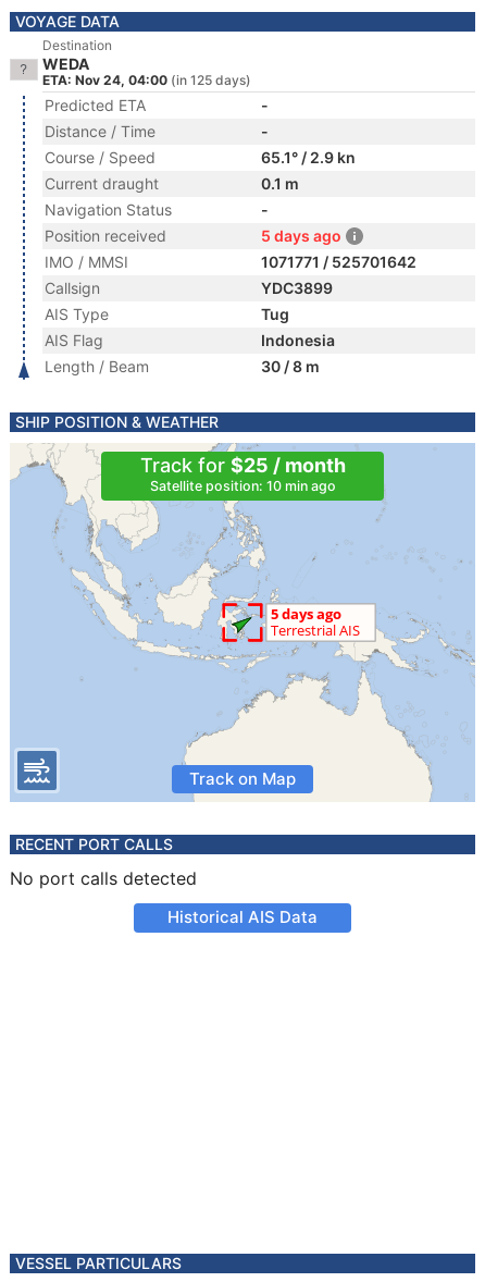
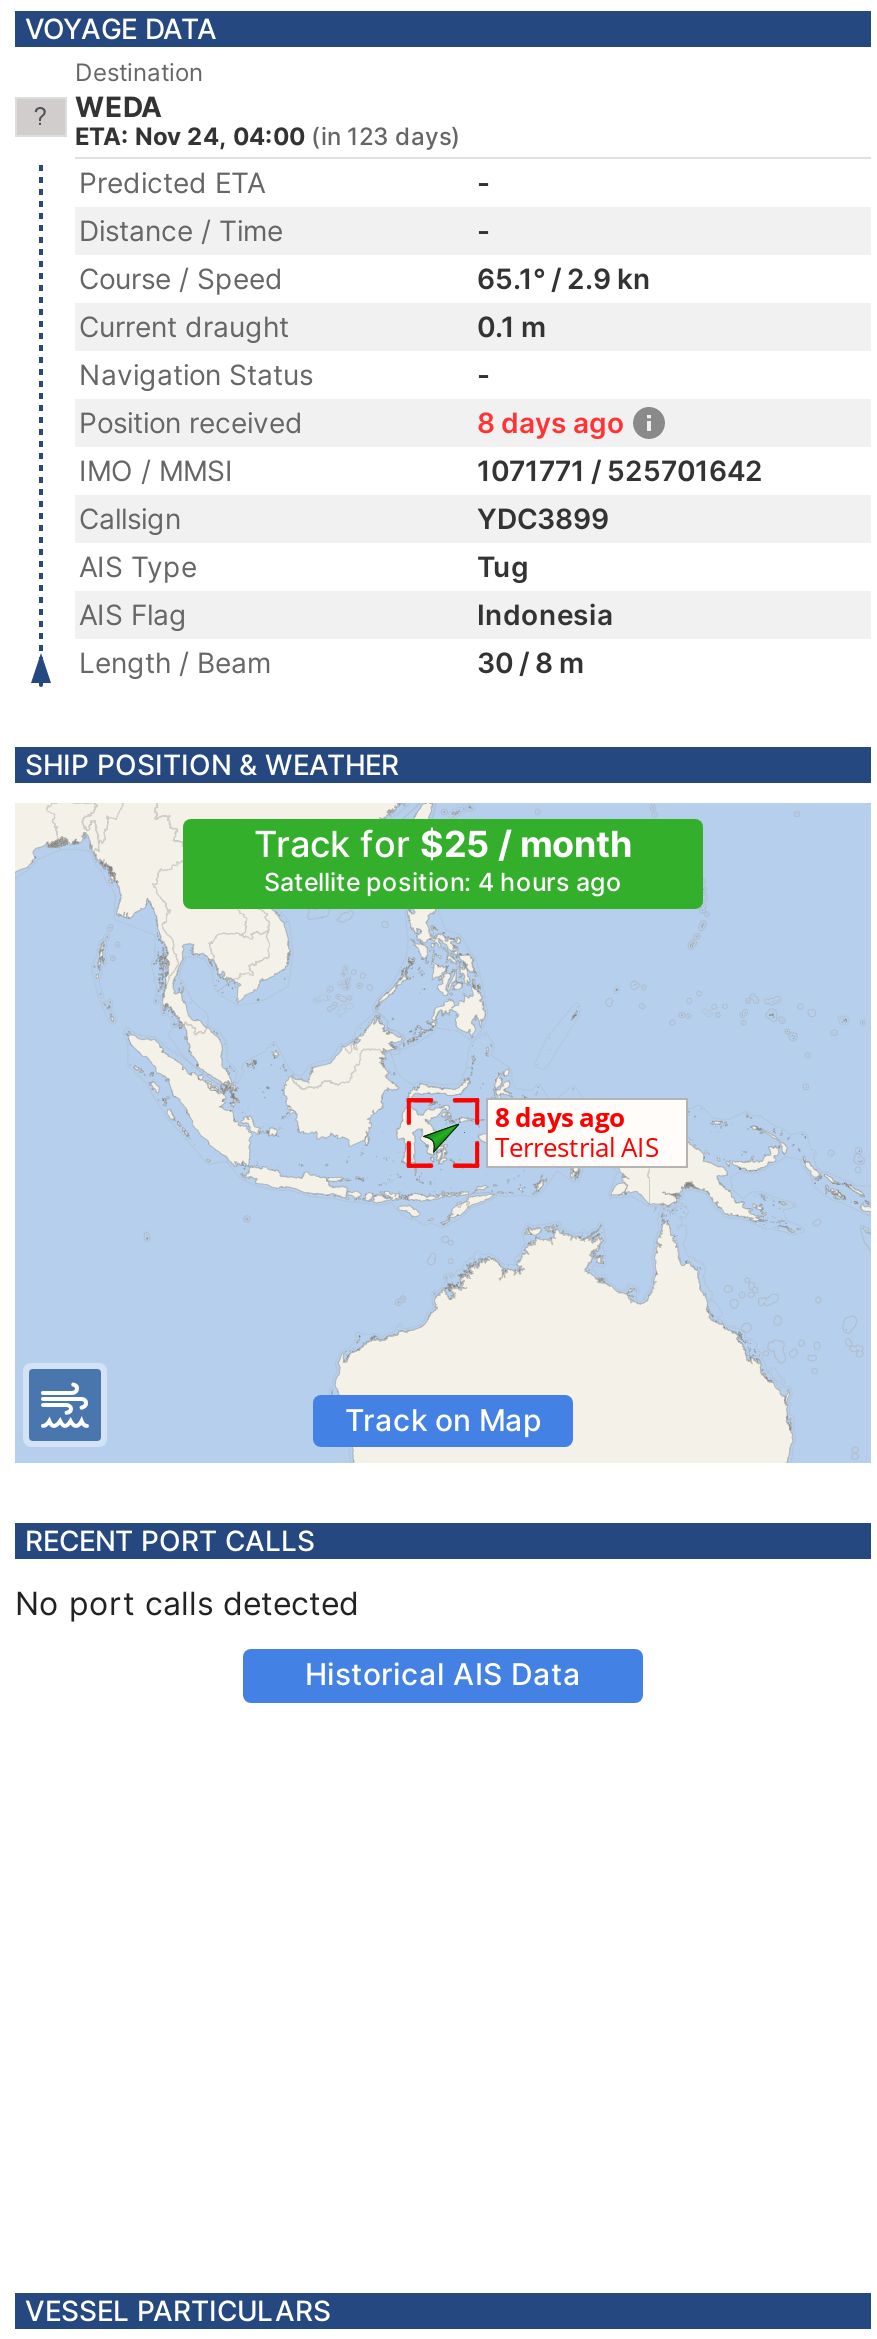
- ETA: Nov 24, 04:00 (in 125 days)
+ ETA: Nov 24, 04:00 (in 123 days)

- 5 days ago
+ 8 days ago

- Satellite position: 10 min ago
+ Satellite position: 4 hours ago
